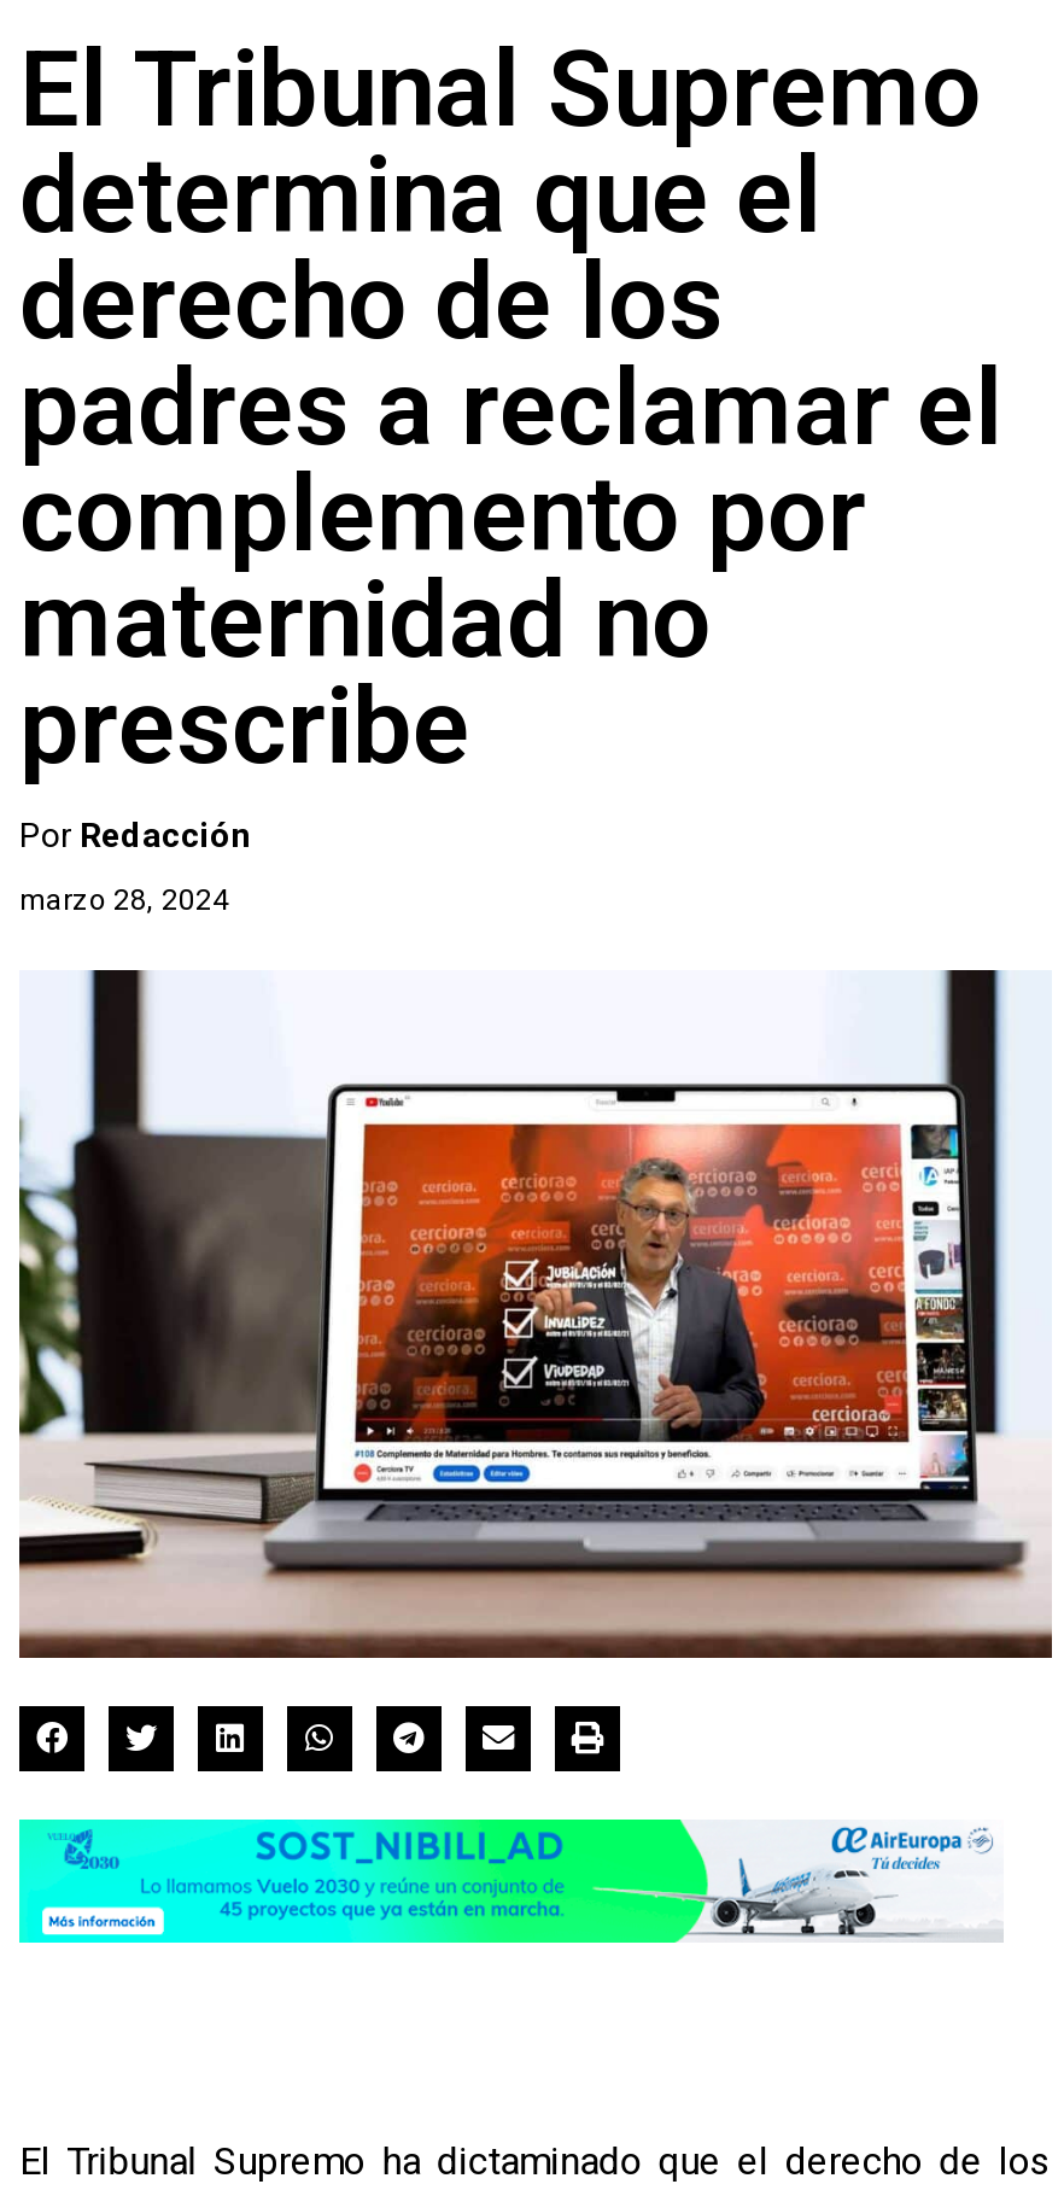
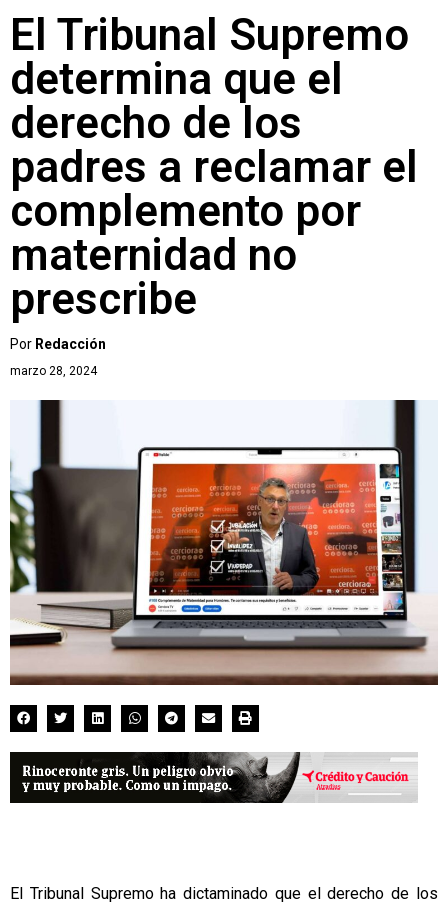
- [image]
+ [image]
